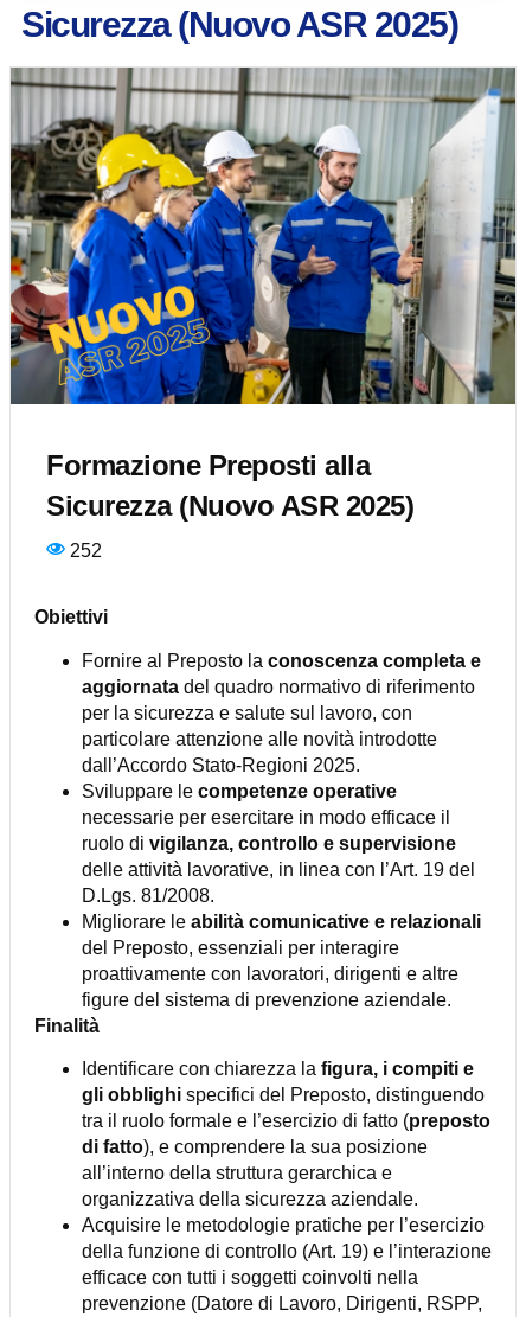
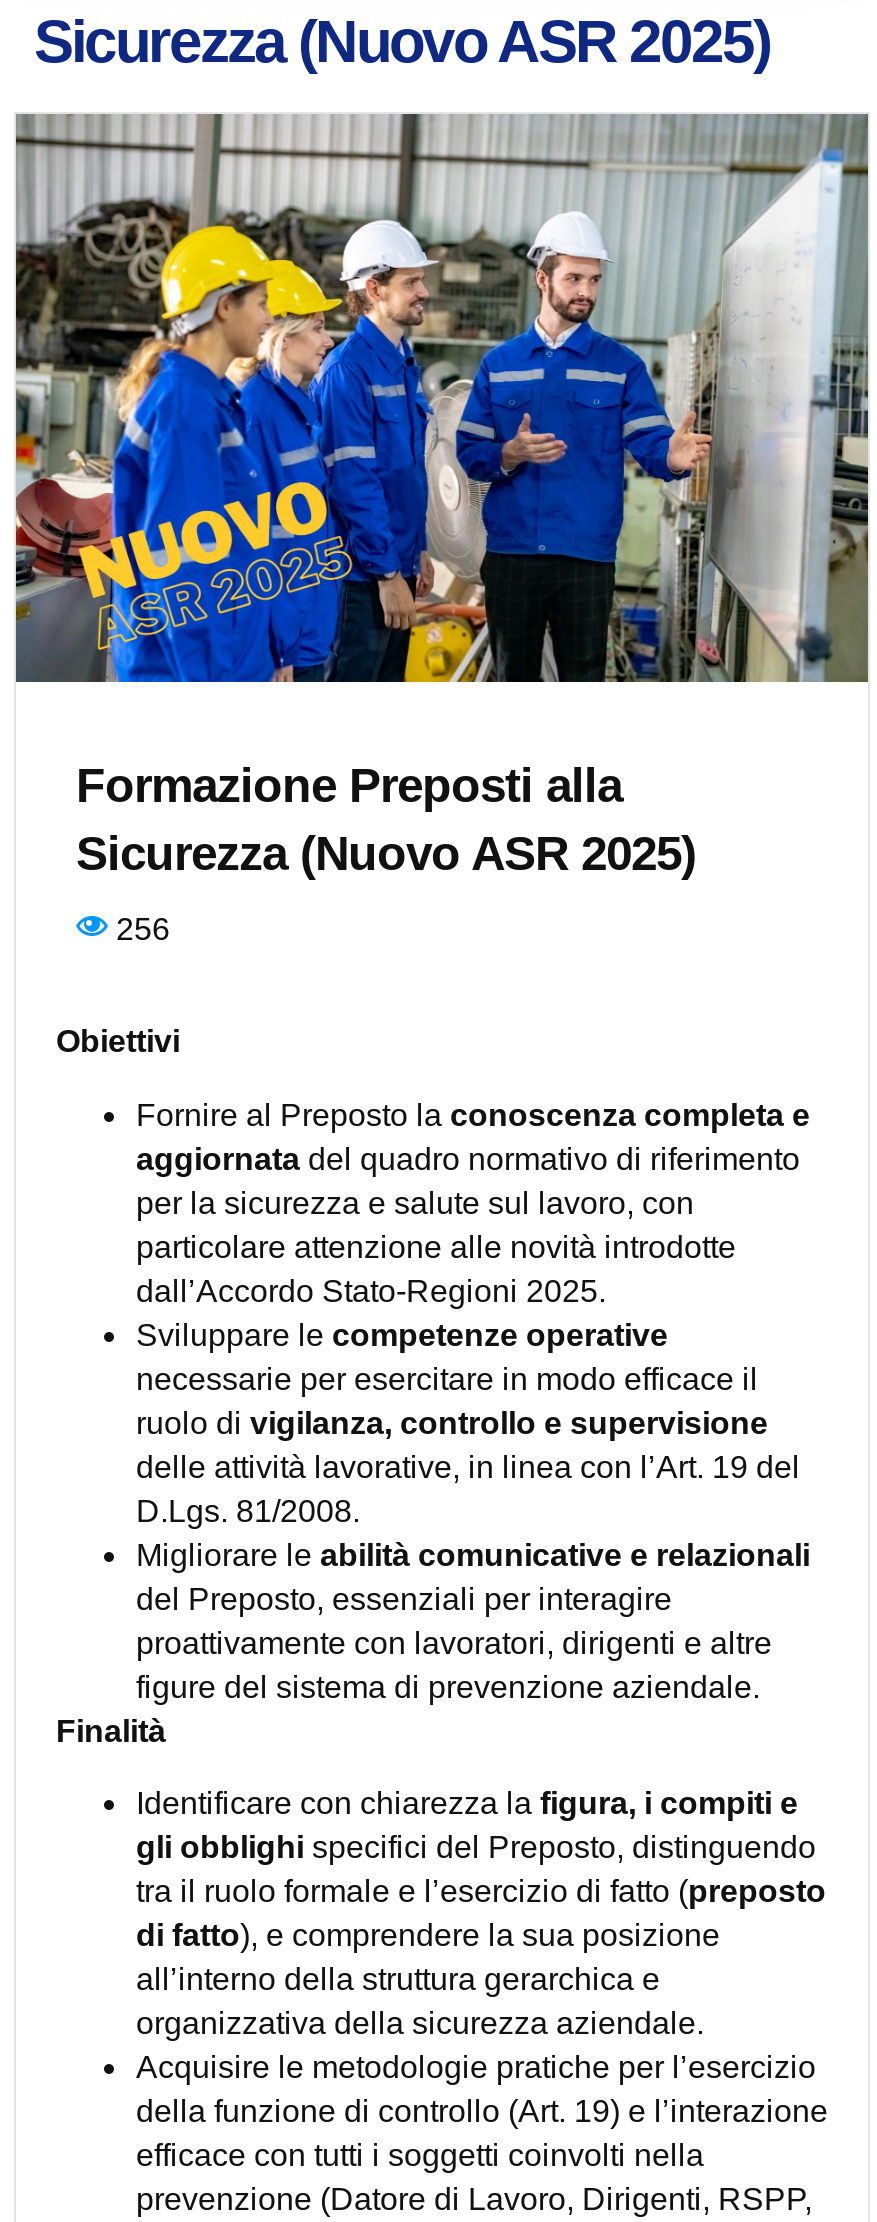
- 252
+ 256
